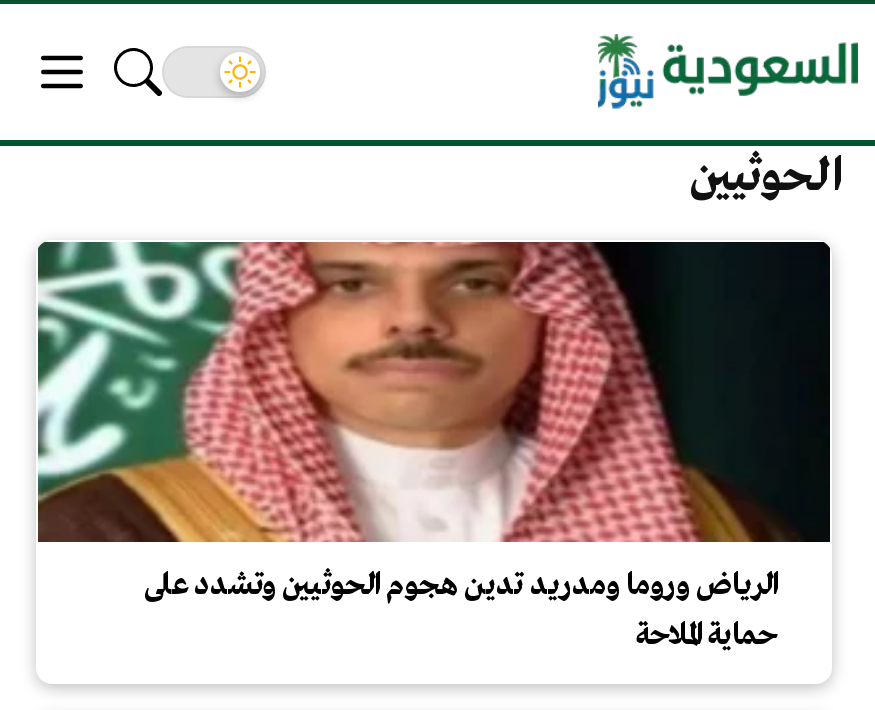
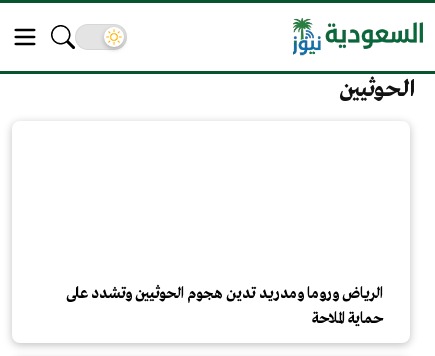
- [image]
